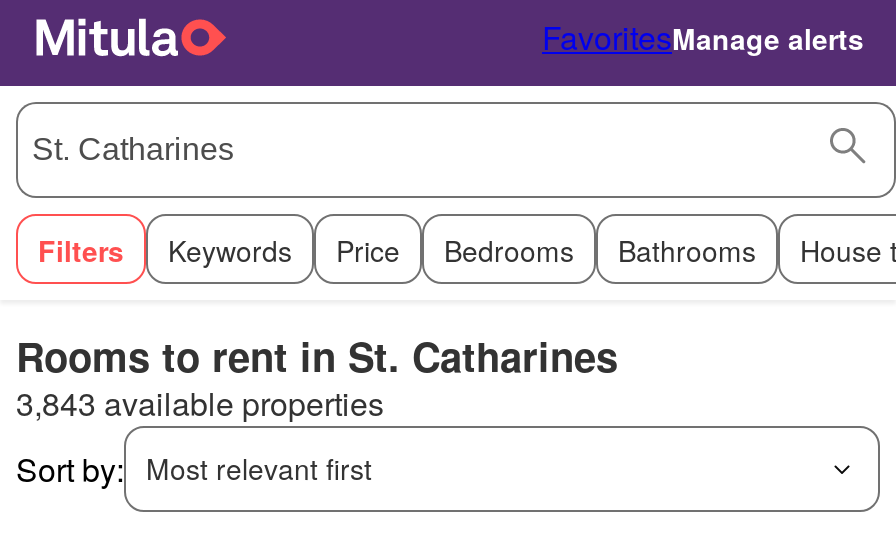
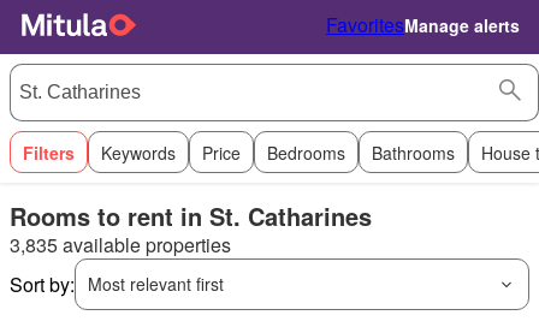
- 3,843 available properties
+ 3,835 available properties
